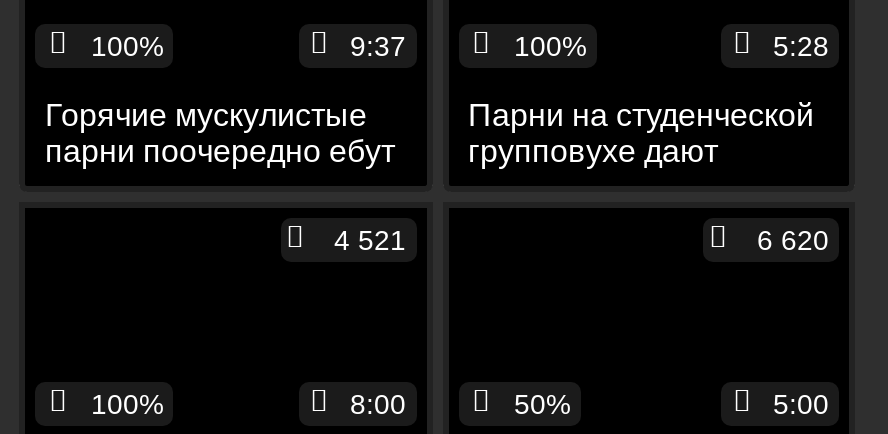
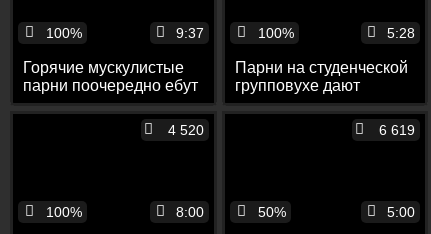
- 4 521
+ 4 520

- 6 620
+ 6 619
